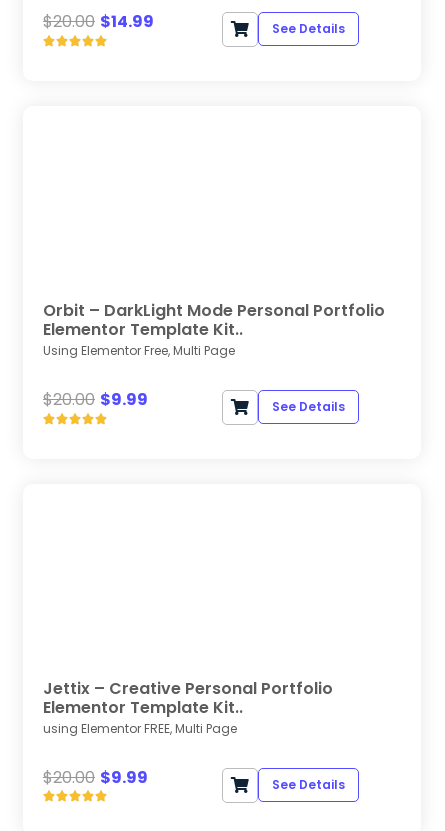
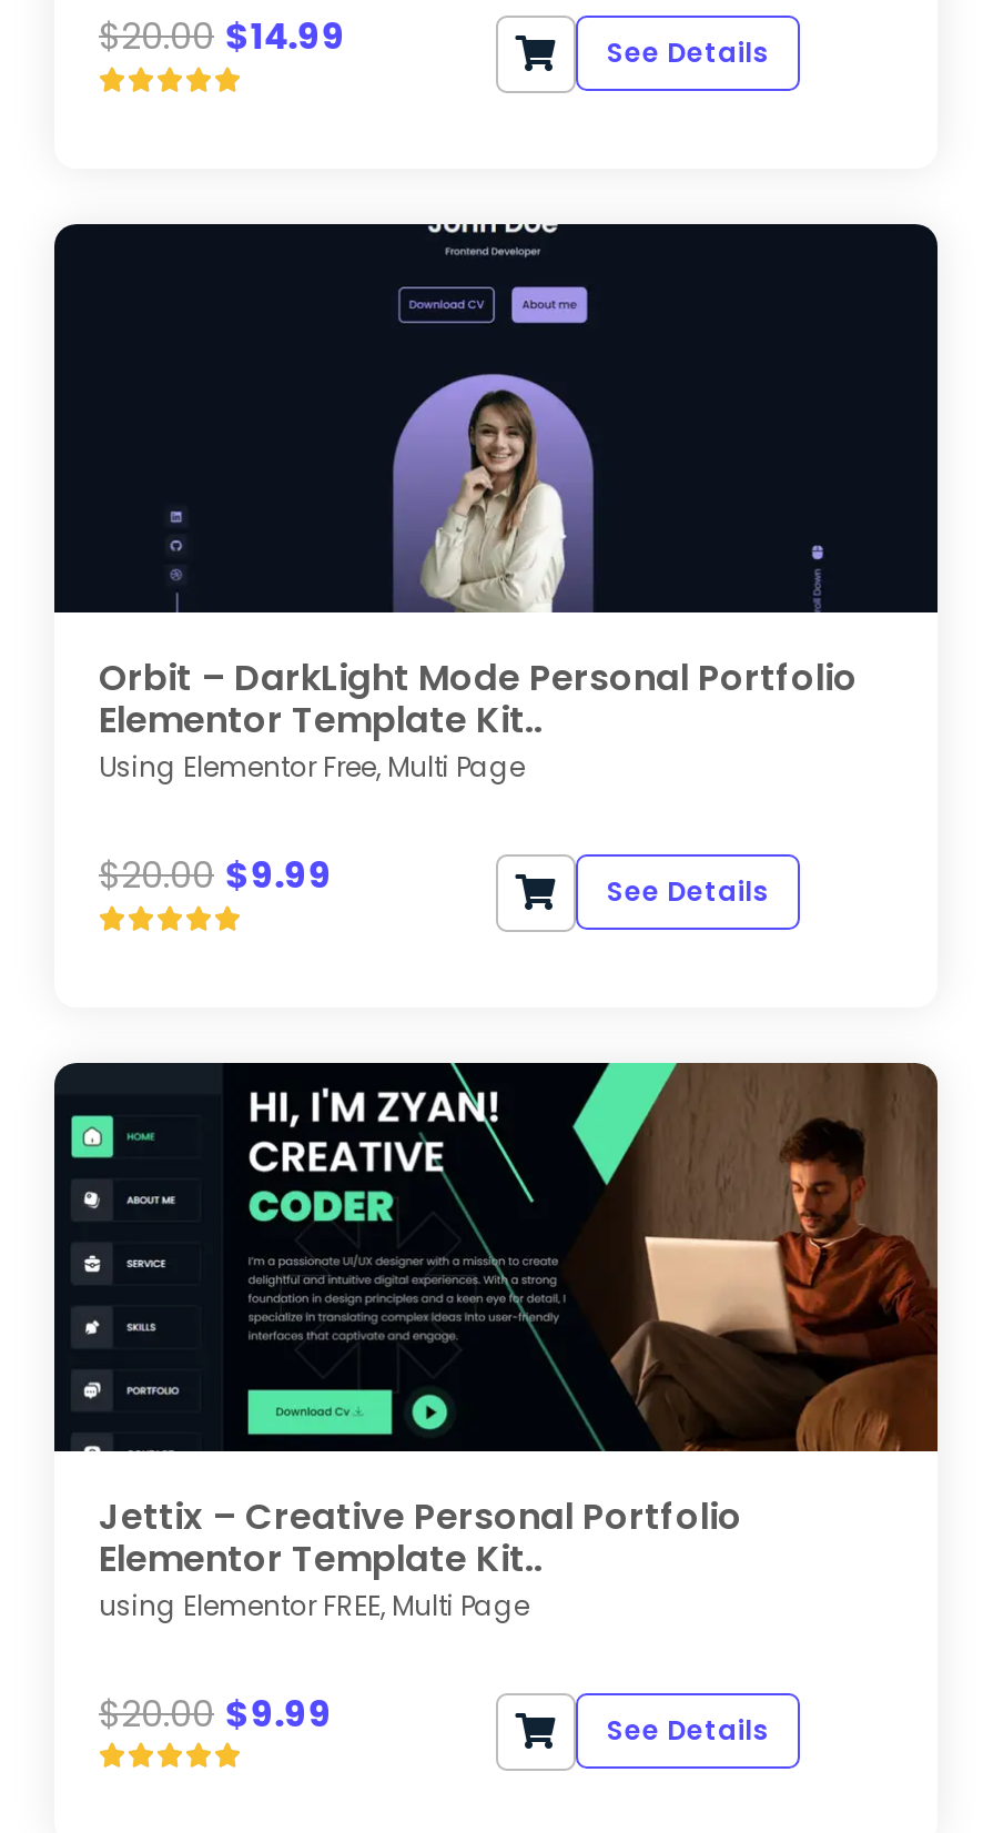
+ [image]

+ [image]
